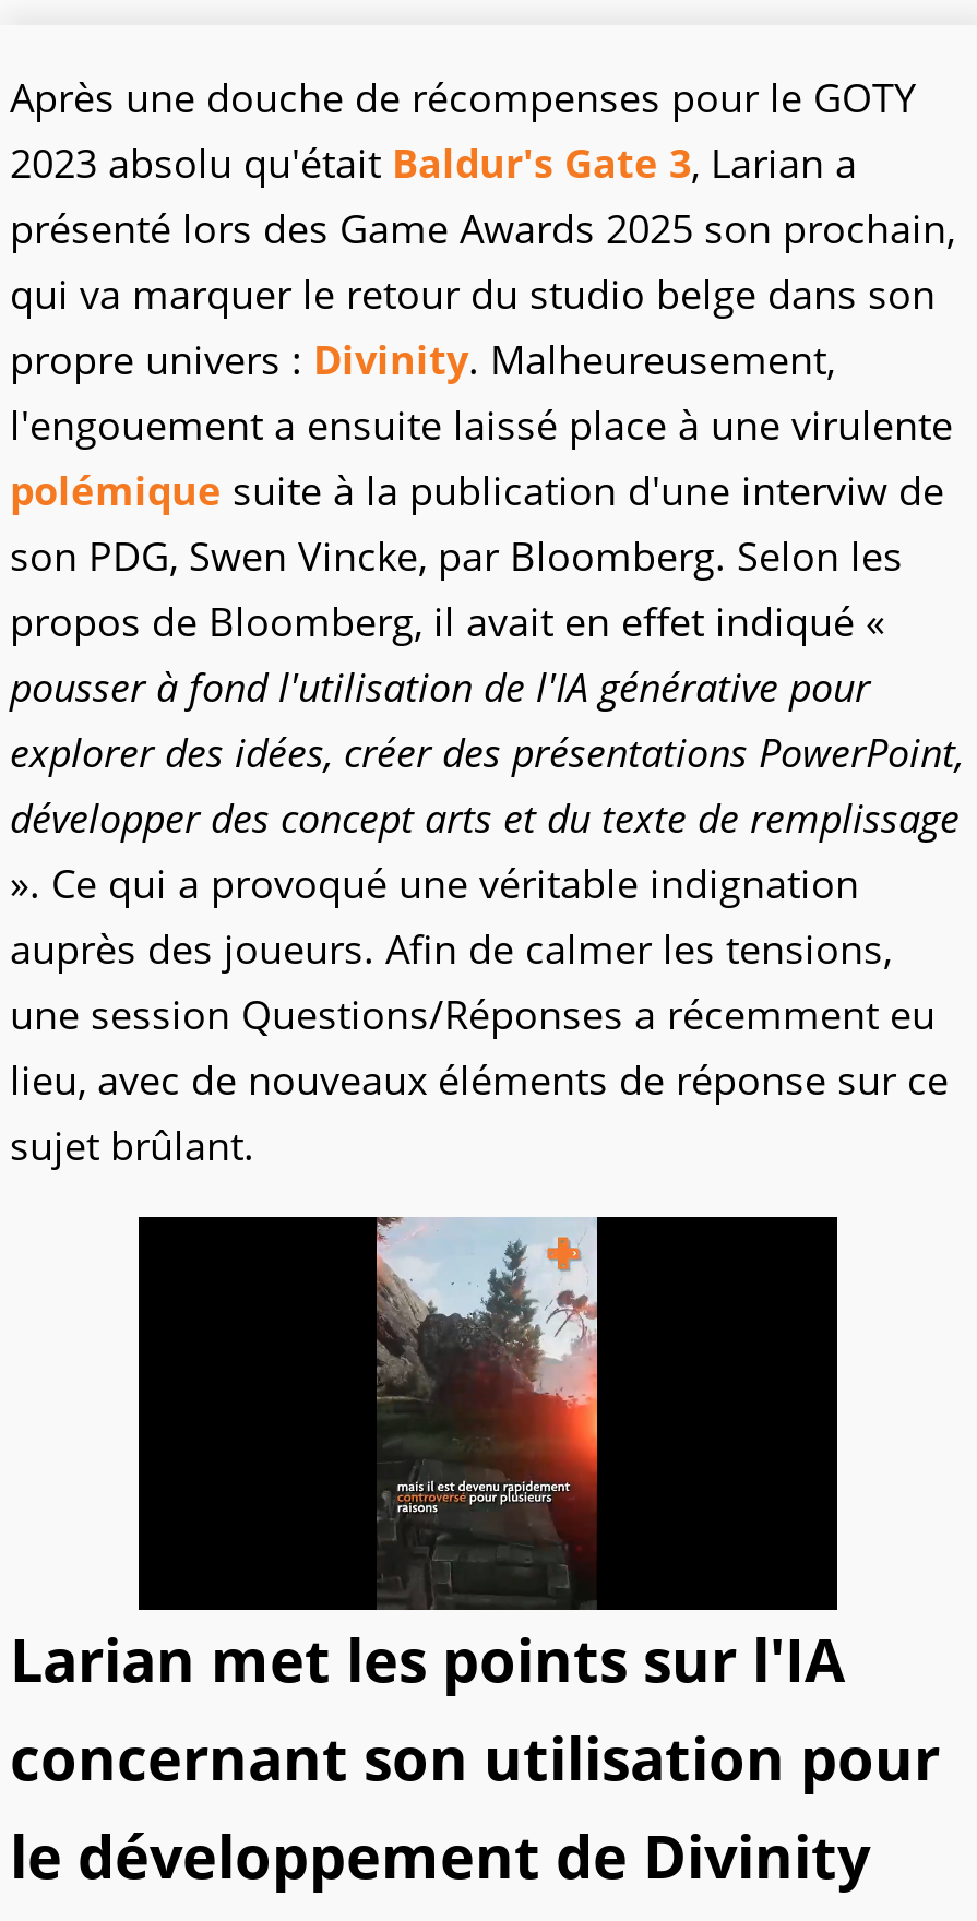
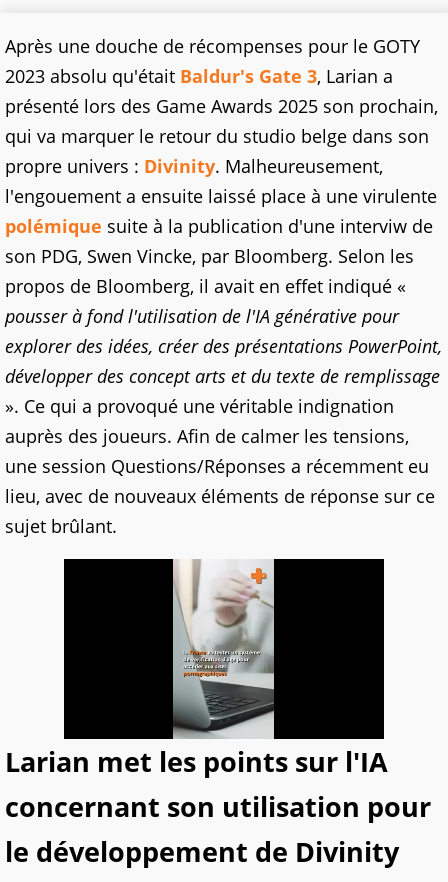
- [image]
+ [image]
